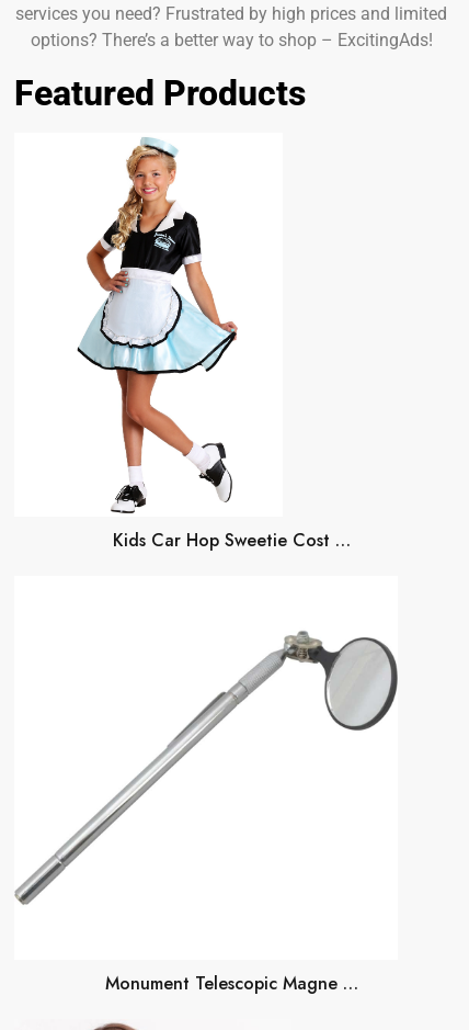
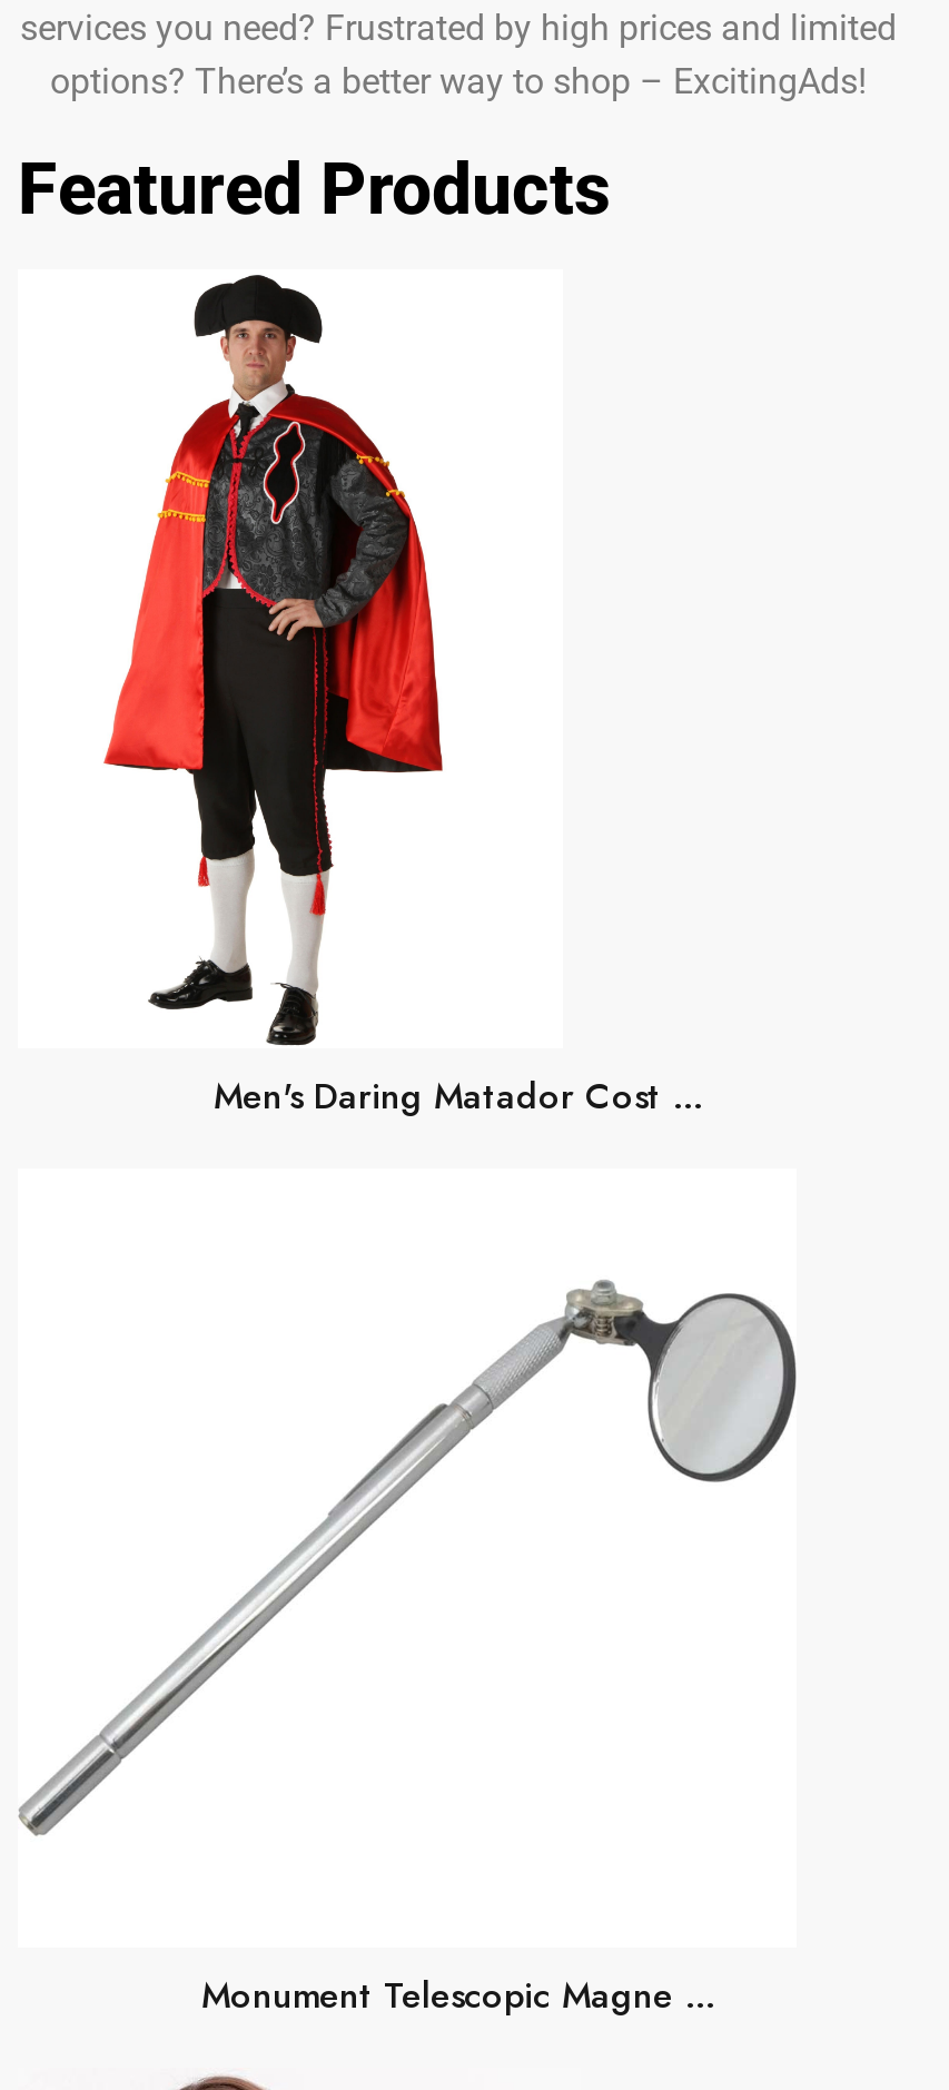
- [image]
- Kids Car Hop Sweetie Cost …
+ [image]
+ Men's Daring Matador Cost …
